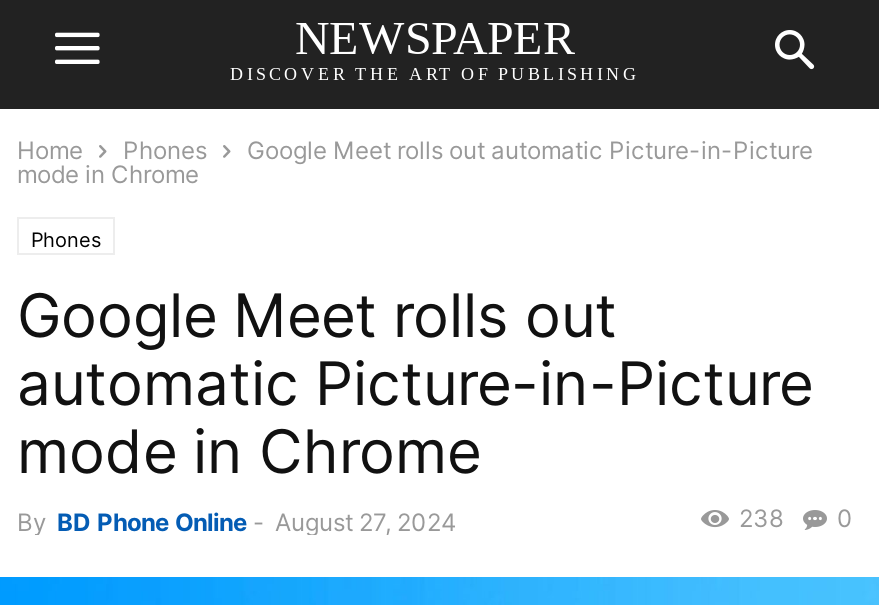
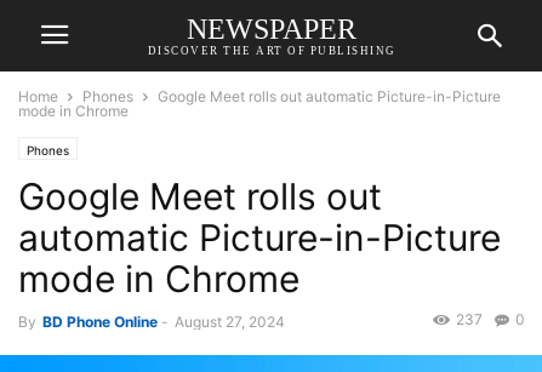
- 238 0
+ 237 0
